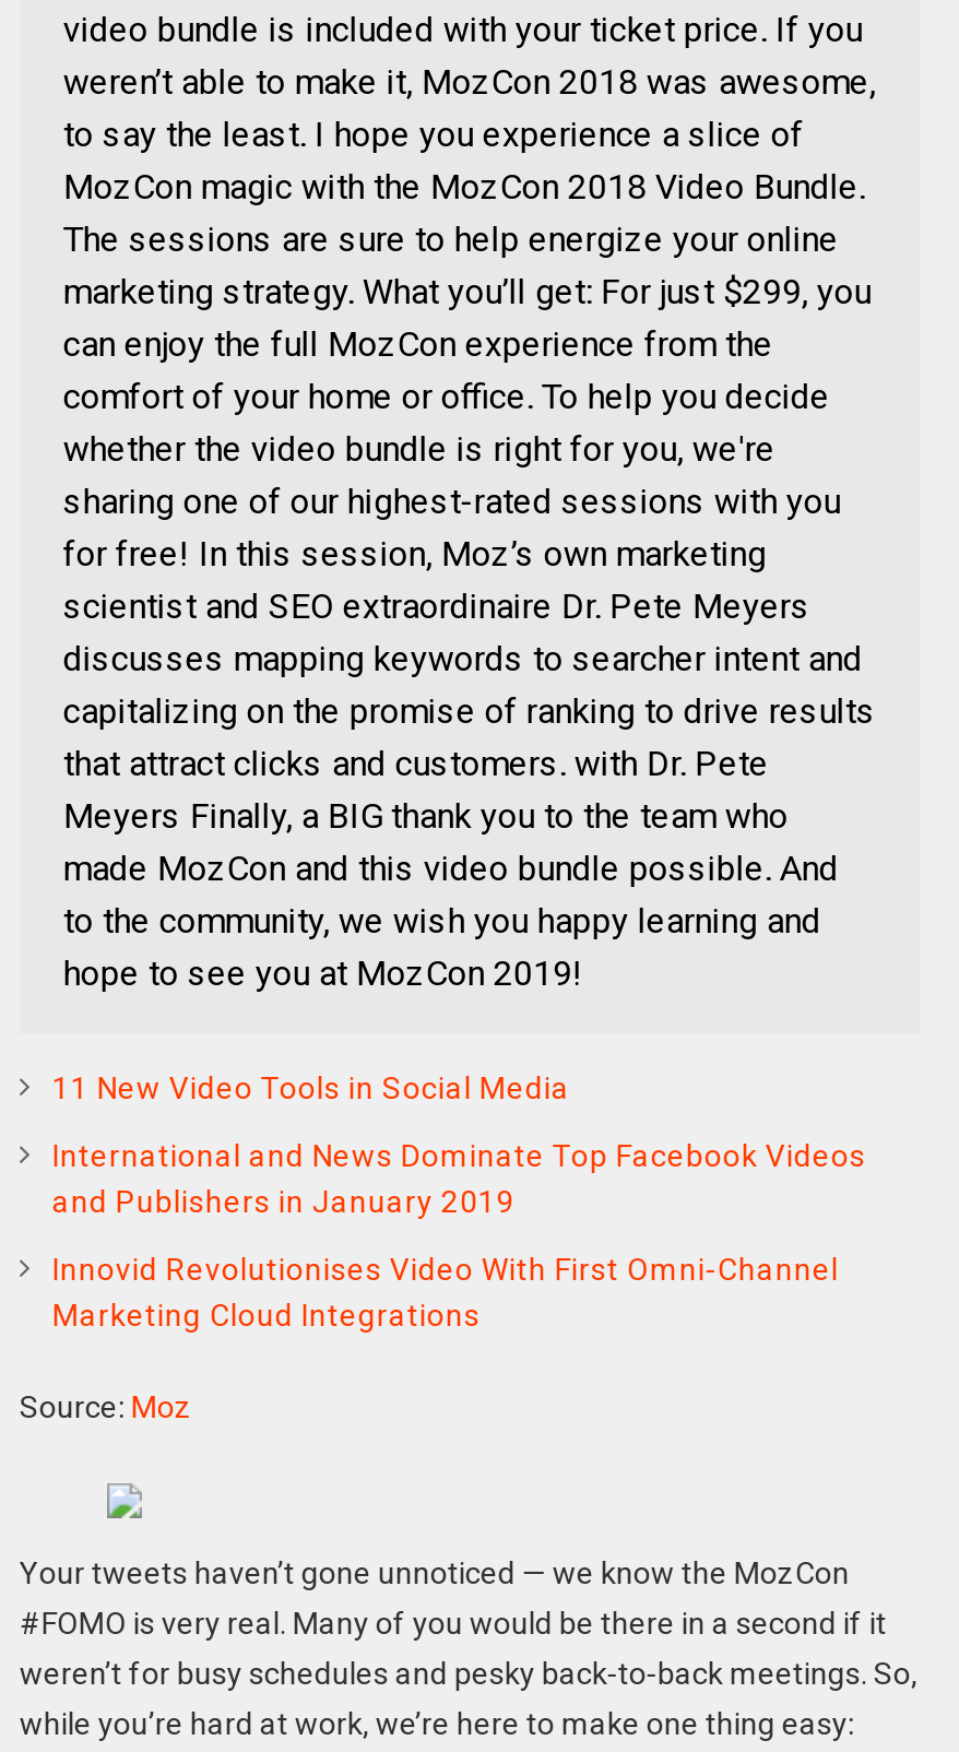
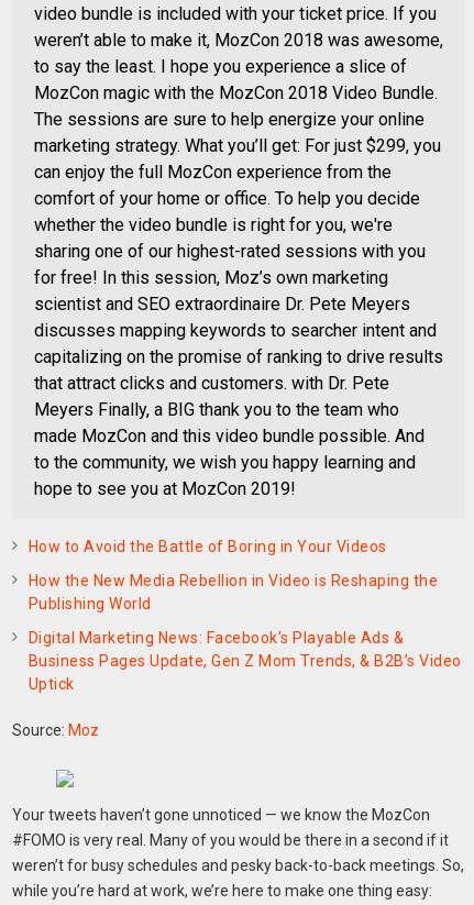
- 11 New Video Tools in Social Media
+ How to Avoid the Battle of Boring in Your Videos

- International and News Dominate Top Facebook Videos
- and Publishers in January 2019
+ How the New Media Rebellion in Video is Reshaping the
+ Publishing World

- Innovid Revolutionises Video With First Omni-Channel
- Marketing Cloud Integrations
+ Digital Marketing News: Facebook’s Playable Ads &
+ Business Pages Update, Gen Z Mom Trends, & B2B’s Video
+ Uptick
